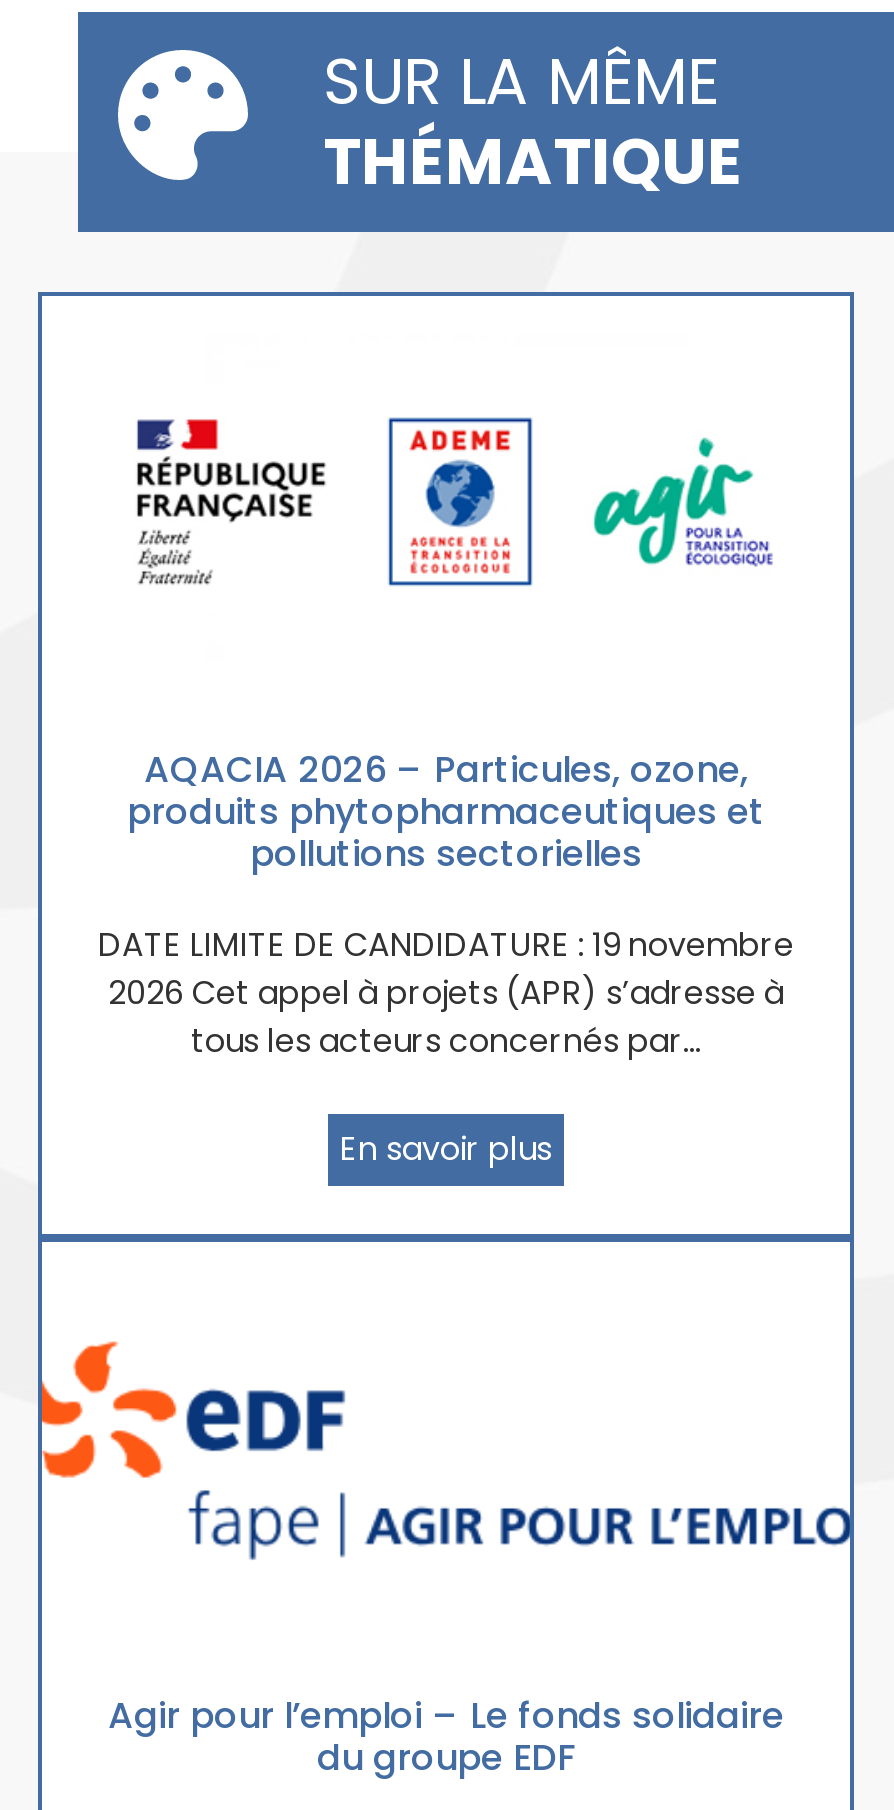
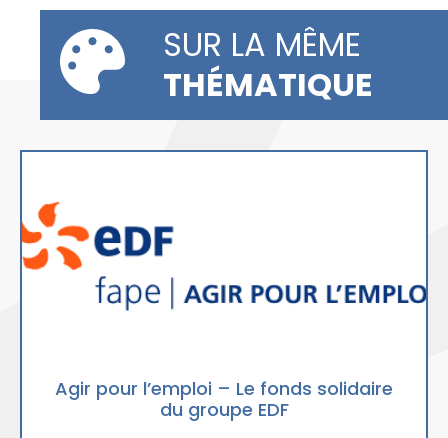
- [image]

- [image]

- [image]

- AQACIA 2026 – Particules, ozone,
- produits phytopharmaceutiques et
- pollutions sectorielles
- DATE LIMITE DE CANDIDATURE : 19 novembre
- 2026 Cet appel à projets (APR) s’adresse à
- tous les acteurs concernés par…
- En savoir plus
